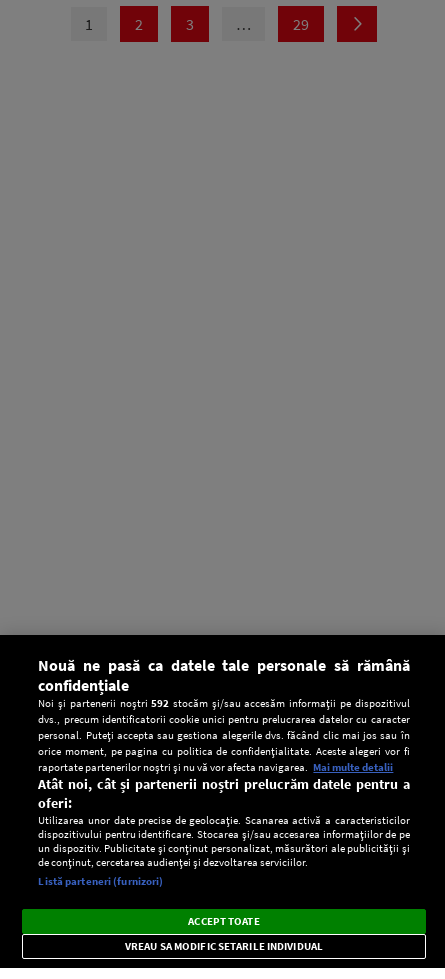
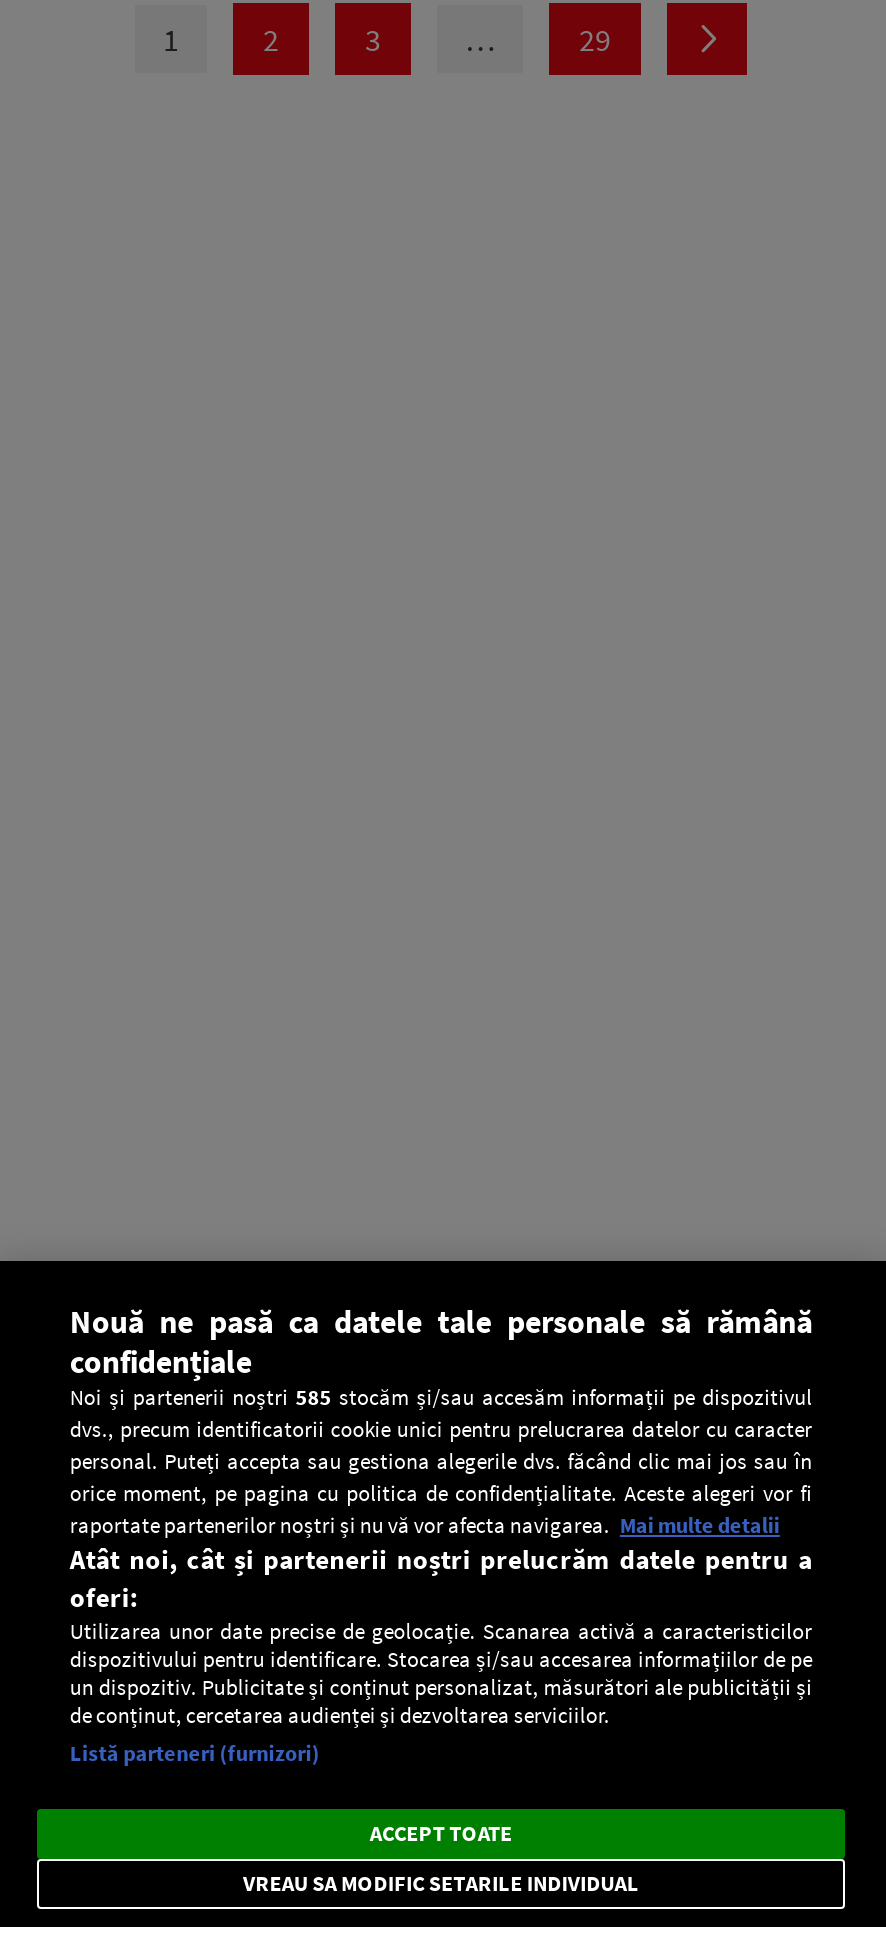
- Noi și partenerii noștri 592 stocăm și/sau accesăm informații pe dispozitivul
+ Noi și partenerii noștri 585 stocăm și/sau accesăm informații pe dispozitivul
